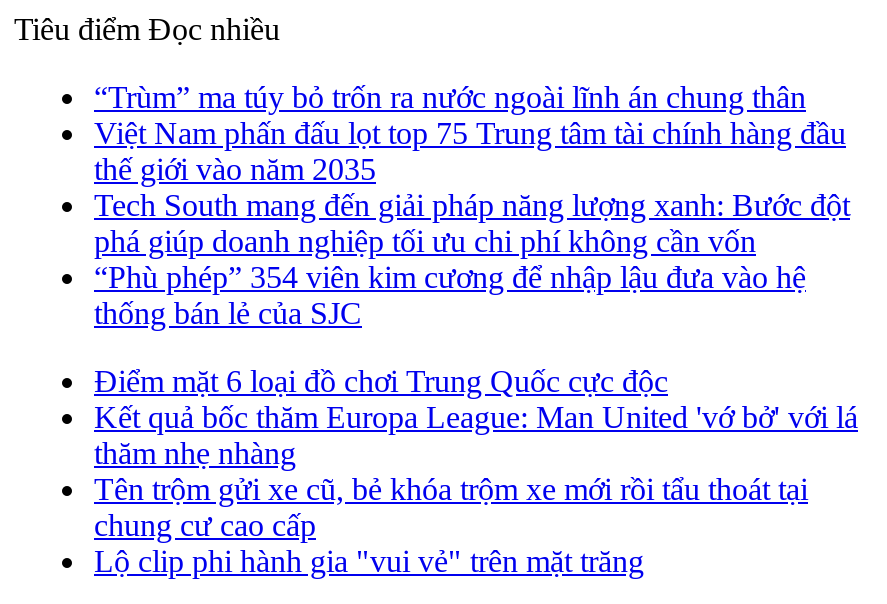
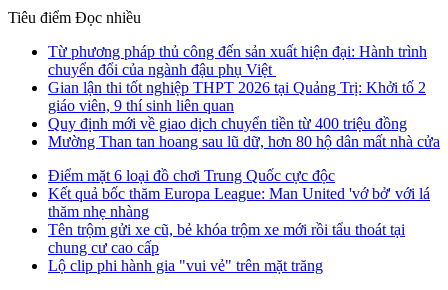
- “Trùm” ma túy bỏ trốn ra nước ngoài lĩnh án chung thân
- Việt Nam phấn đấu lọt top 75 Trung tâm tài chính hàng đầu
- thế giới vào năm 2035
- Tech South mang đến giải pháp năng lượng xanh: Bước đột
- phá giúp doanh nghiệp tối ưu chi phí không cần vốn
- “Phù phép” 354 viên kim cương để nhập lậu đưa vào hệ
- thống bán lẻ của SJC
+ Từ phương pháp thủ công đến sản xuất hiện đại: Hành trình
+ chuyển đổi của ngành đậu phụ Việt
+ Gian lận thi tốt nghiệp THPT 2026 tại Quảng Trị: Khởi tố 2
+ giáo viên, 9 thí sinh liên quan
+ Quy định mới về giao dịch chuyển tiền từ 400 triệu đồng
+ Mường Than tan hoang sau lũ dữ, hơn 80 hộ dân mất nhà cửa
